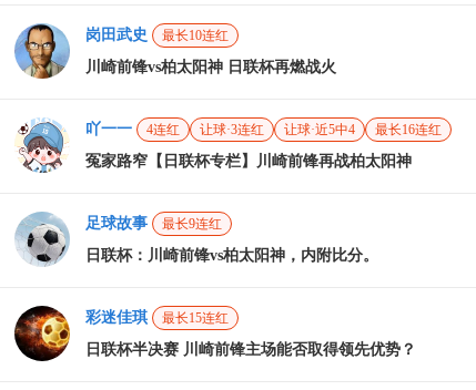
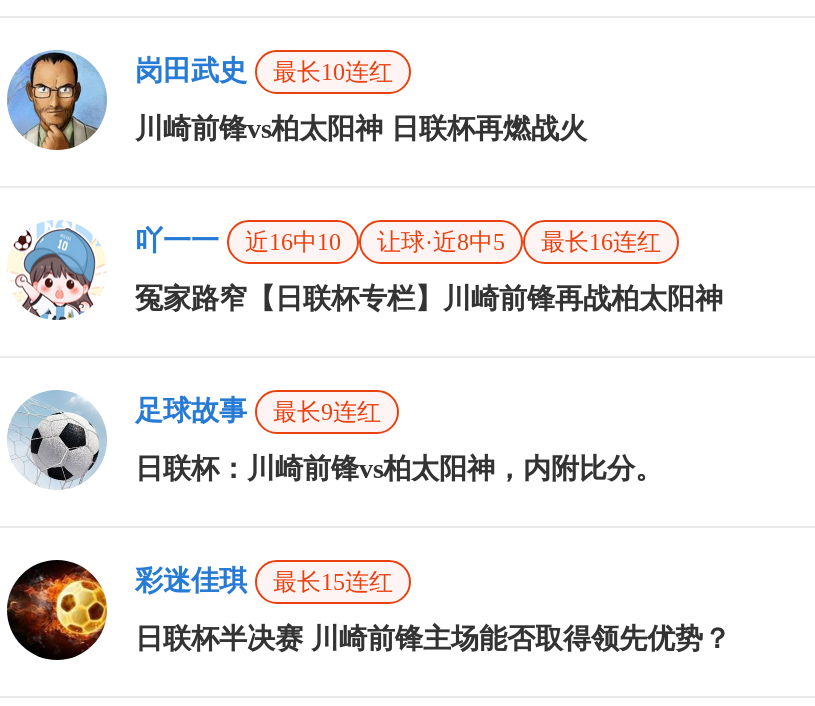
- 4连红
- 让球·3连红
- 让球·近5中4
+ 近16中10
+ 让球·近8中5
